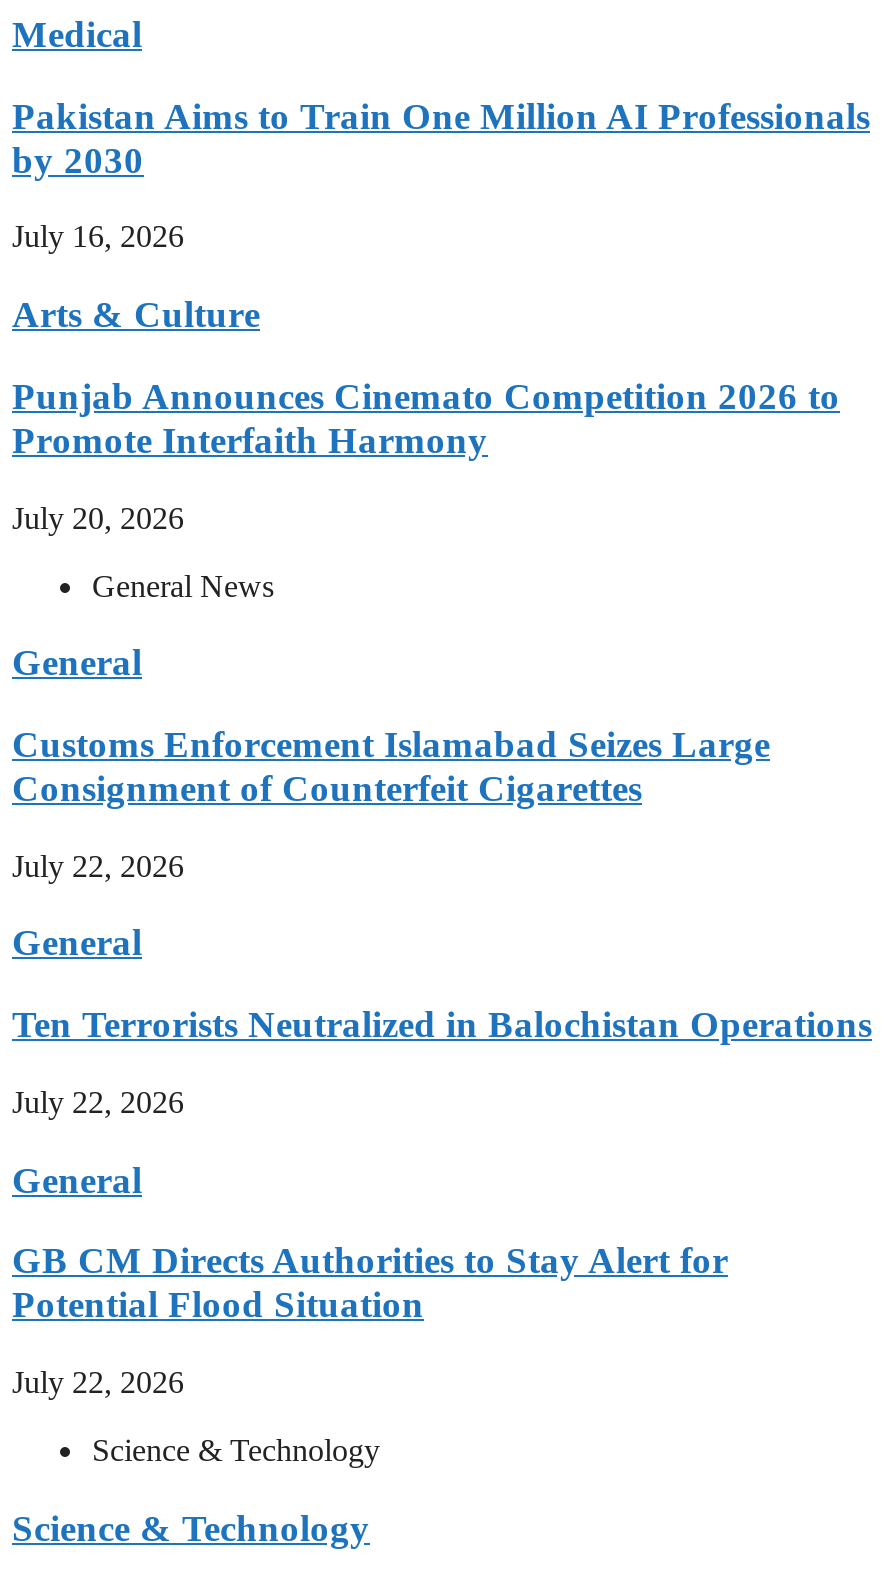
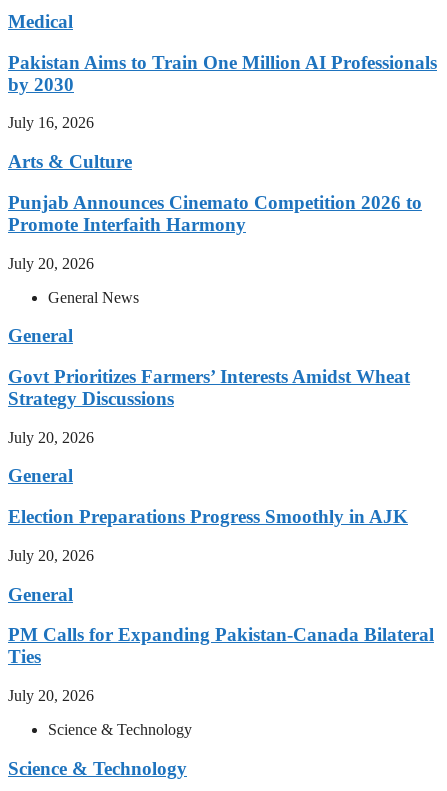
- Customs Enforcement Islamabad Seizes Large
- Consignment of Counterfeit Cigarettes
+ Govt Prioritizes Farmers’ Interests Amidst Wheat
+ Strategy Discussions

- July 22, 2026
+ July 20, 2026

- Ten Terrorists Neutralized in Balochistan Operations
+ Election Preparations Progress Smoothly in AJK

- July 22, 2026
+ July 20, 2026

- GB CM Directs Authorities to Stay Alert for
- Potential Flood Situation
+ PM Calls for Expanding Pakistan-Canada Bilateral
+ Ties

- July 22, 2026
+ July 20, 2026
